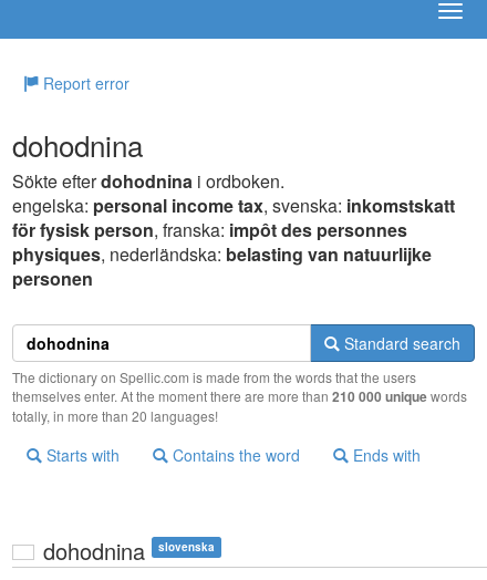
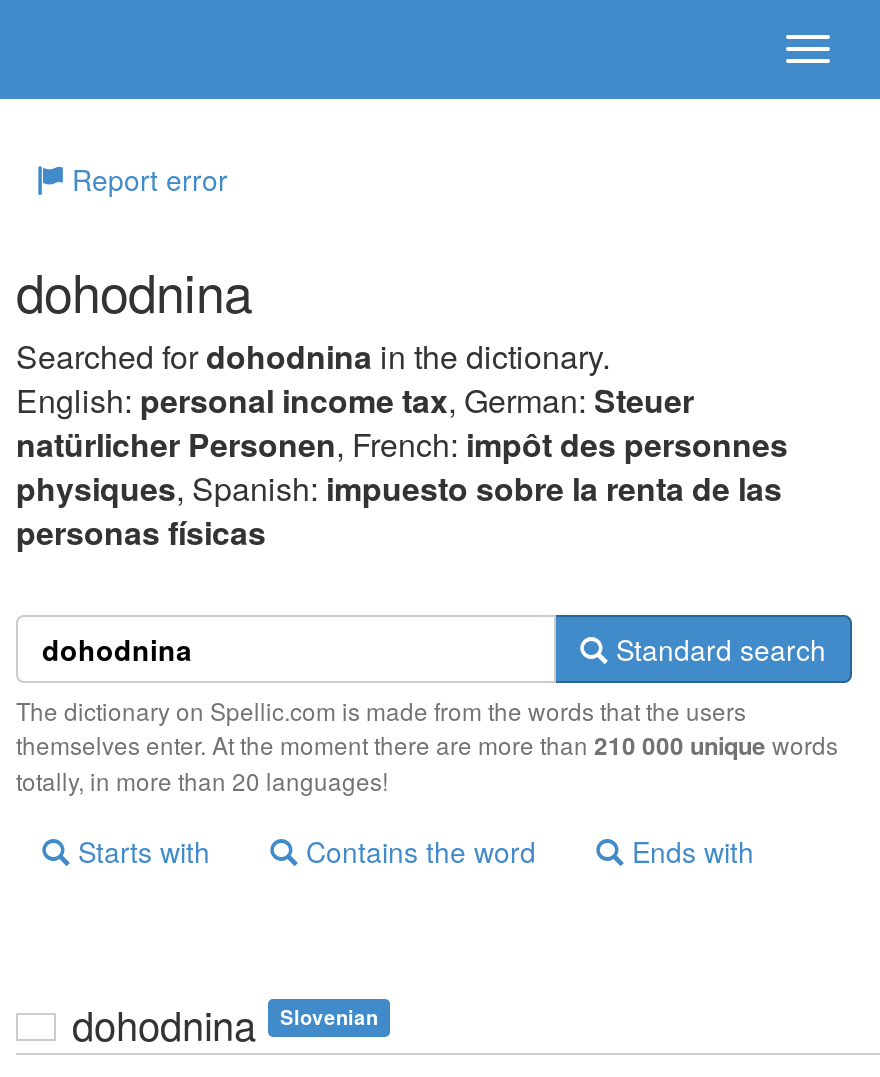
- Sökte efter dohodnina i ordboken.
- engelska: personal income tax, svenska:inkomstskatt
- för fysisk person, franska: impôt des personnes
- physiques, nederländska: belasting van natuurlijke
- personen
+ Searched for dohodnina in the dictionary.
+ English: personal income tax, German:Steuer
+ natürlicher Personen, French: impôt des personnes
+ physiques, Spanish: impuesto sobre la renta de las
+ personas físicas

- slovenska
+ Slovenian
